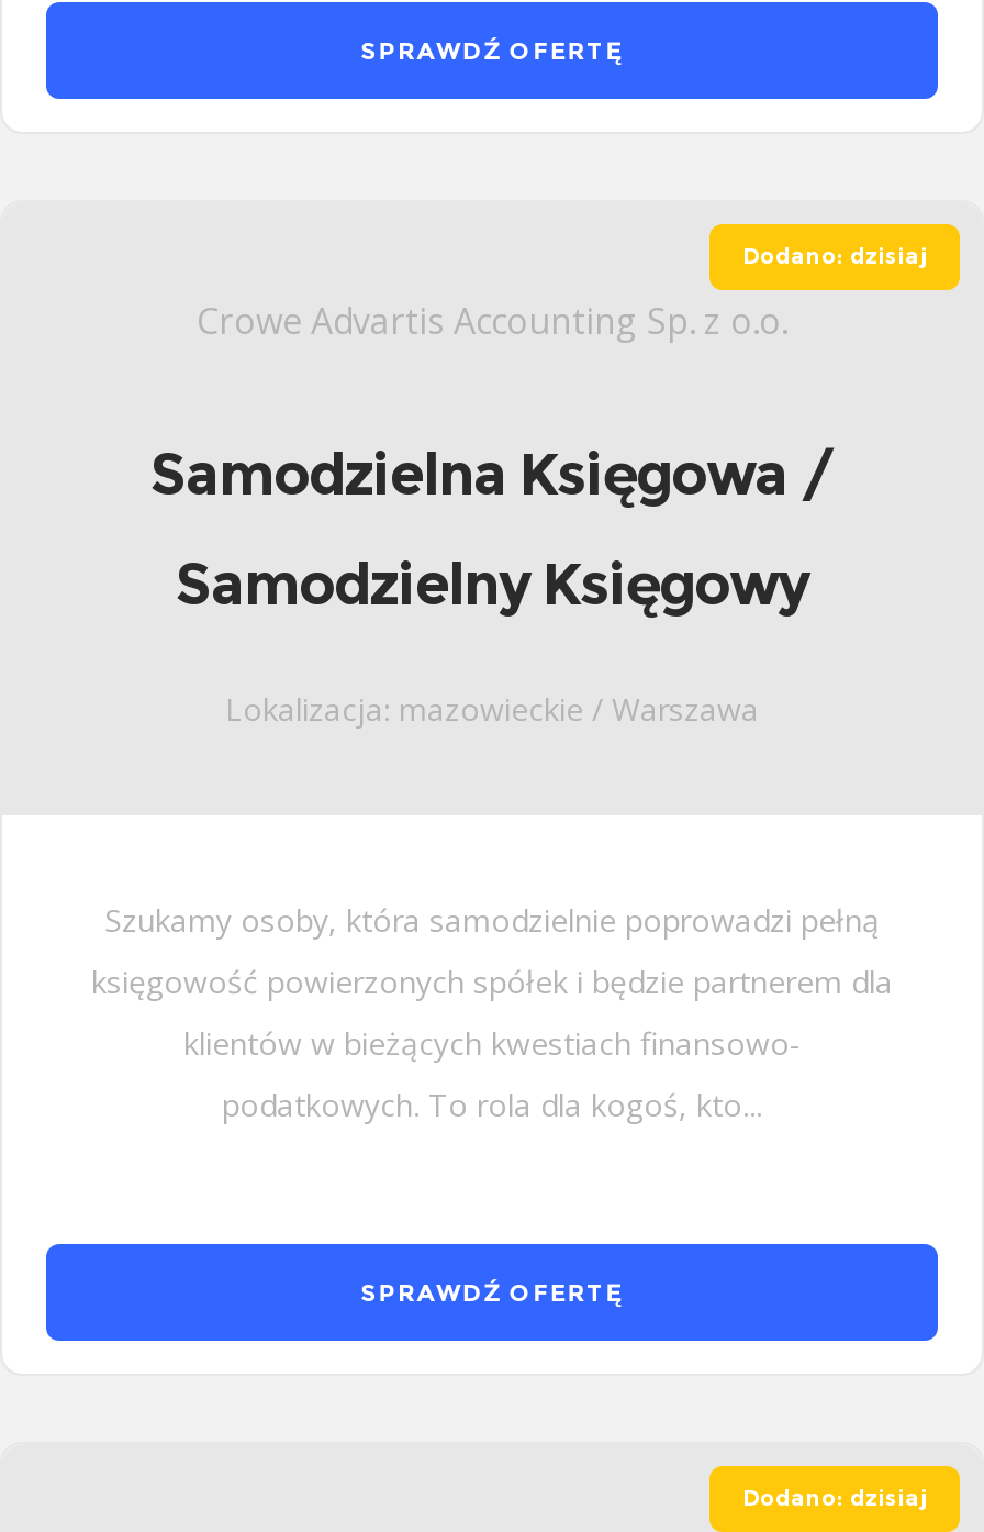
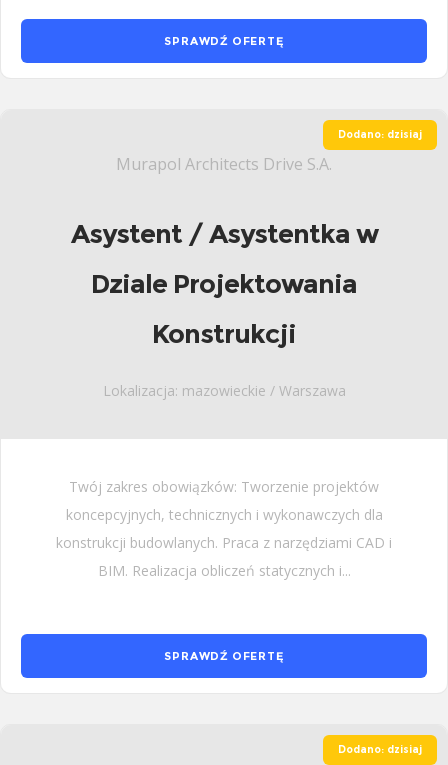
- Crowe Advartis Accounting Sp. z o.o.
- Samodzielna Księgowa /
- Samodzielny Księgowy
+ Murapol Architects Drive S.A.
+ Asystent / Asystentka w
+ Dziale Projektowania
+ Konstrukcji

- Szukamy osoby, która samodzielnie poprowadzi pełną
+ Twój zakres obowiązków: Tworzenie projektów

- księgowość powierzonych spółek i będzie partnerem dla
+ koncepcyjnych, technicznych i wykonawczych dla

- klientów w bieżących kwestiach finansowo-
+ konstrukcji budowlanych. Praca z narzędziami CAD i

- podatkowych. To rola dla kogoś, kto...
+ BIM. Realizacja obliczeń statycznych i...
